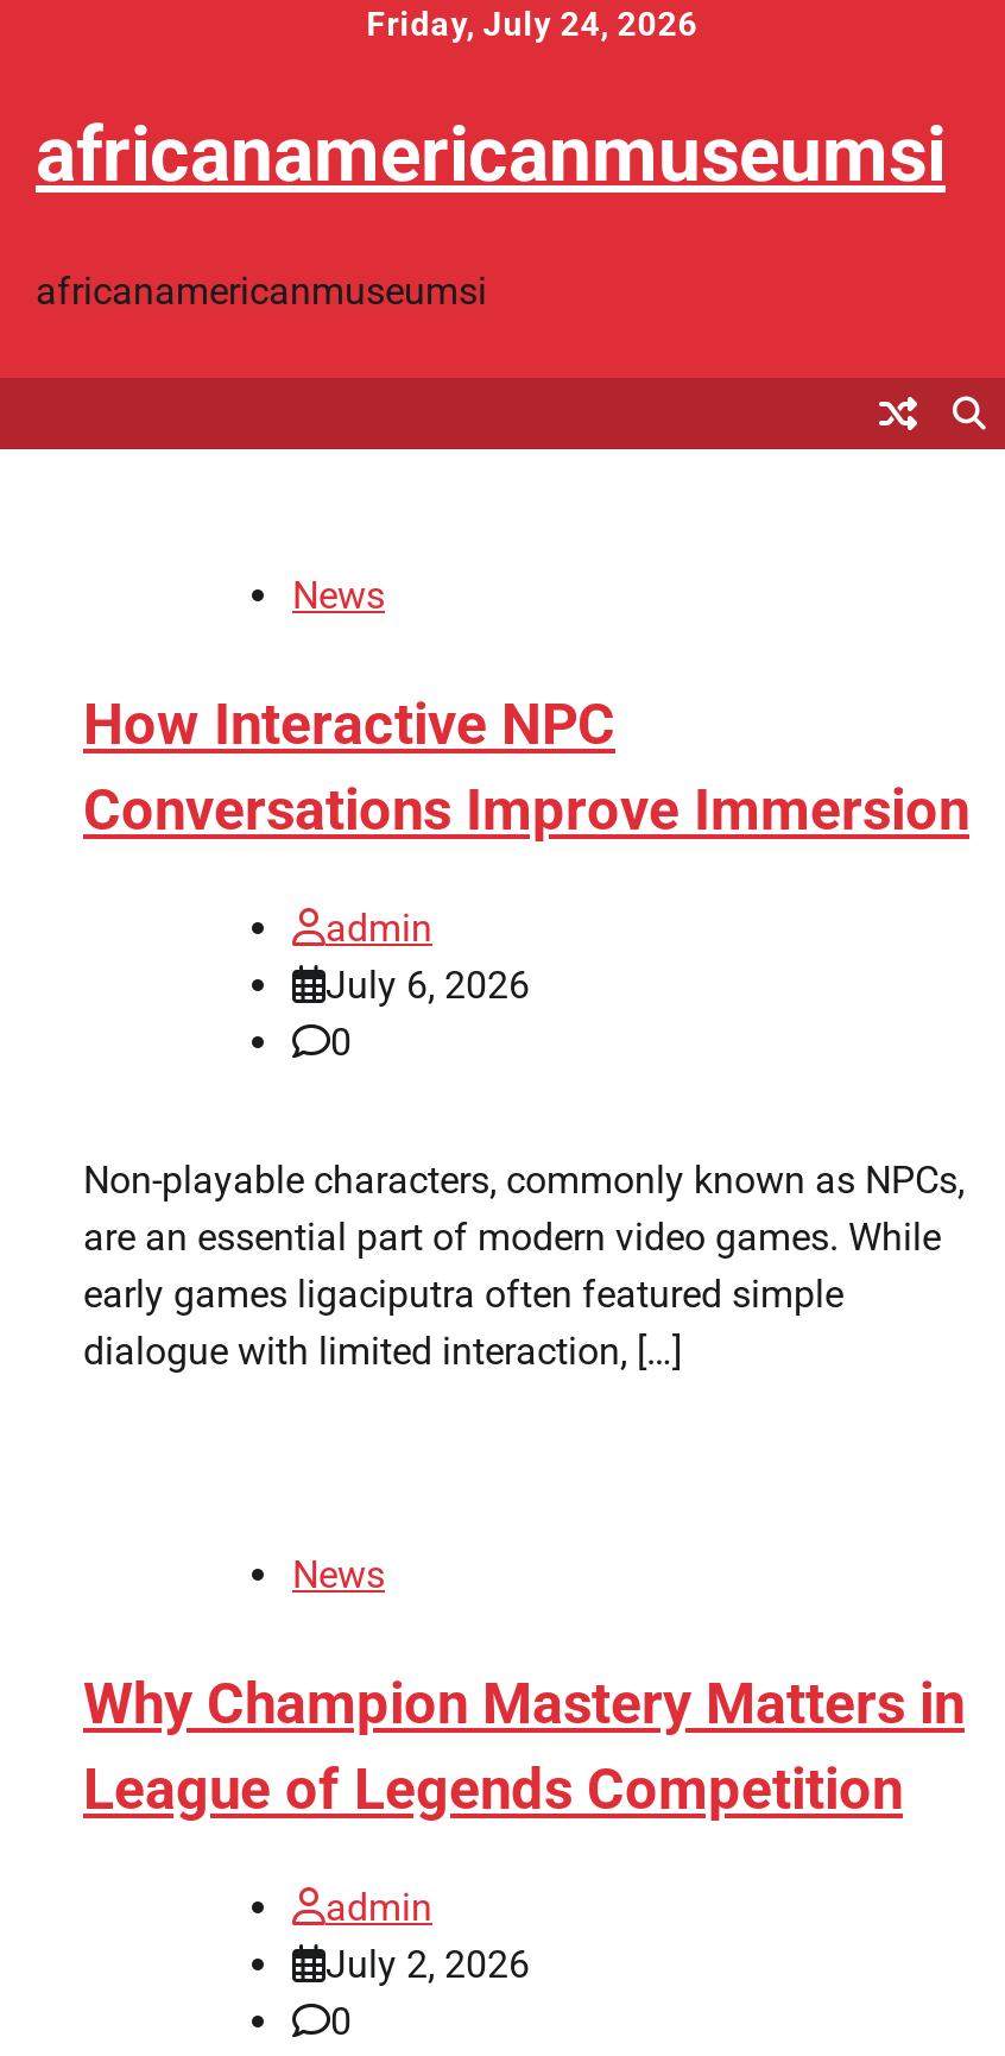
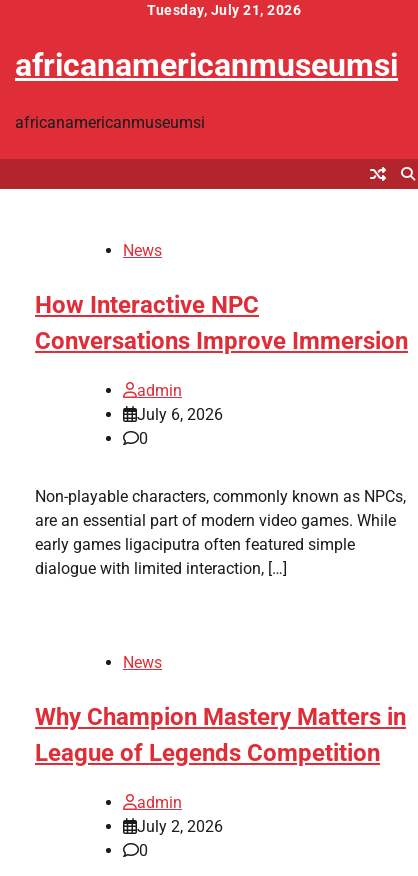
- Friday, July 24, 2026
+ Tuesday, July 21, 2026
